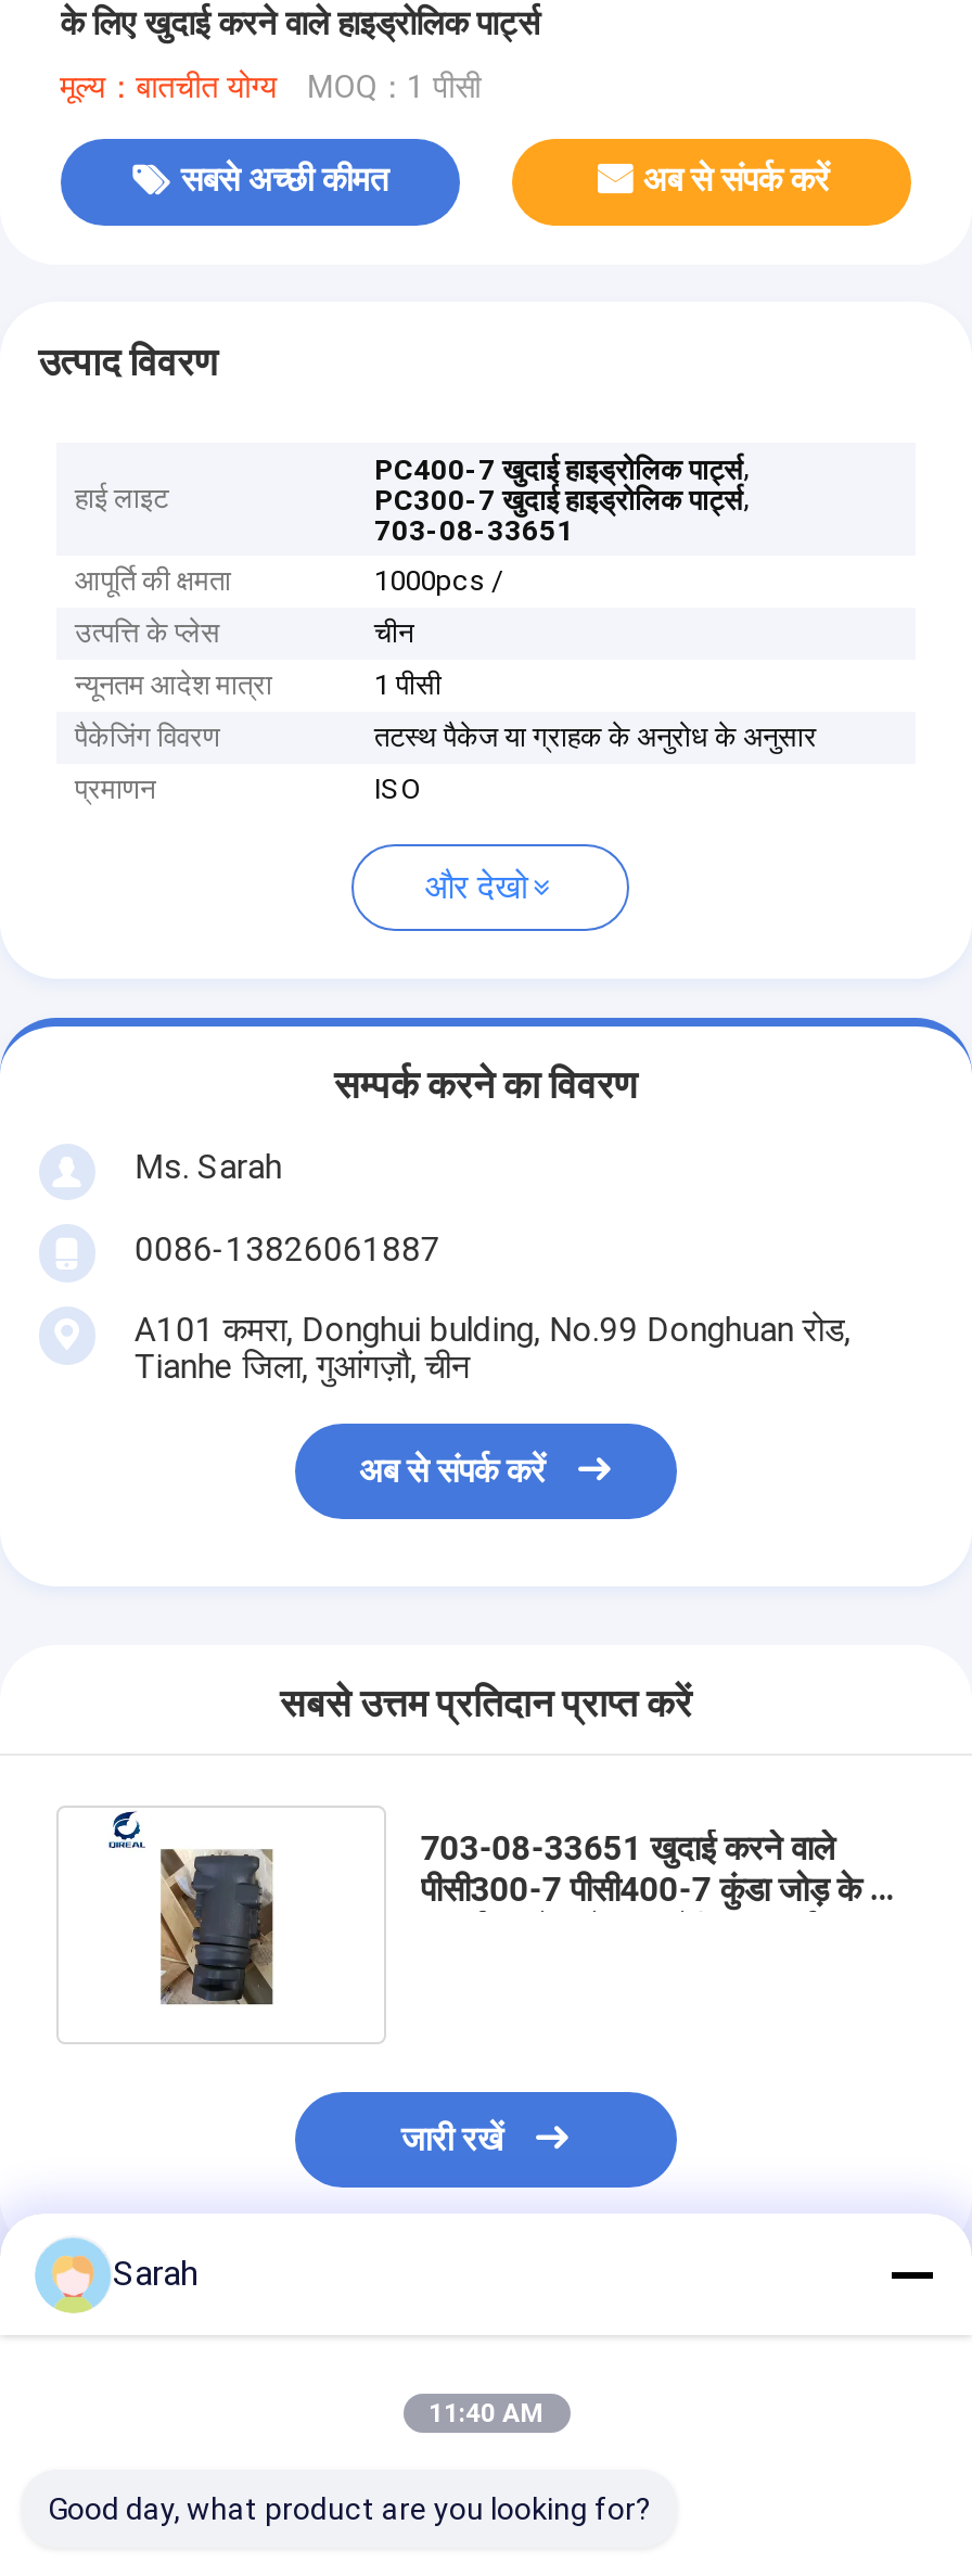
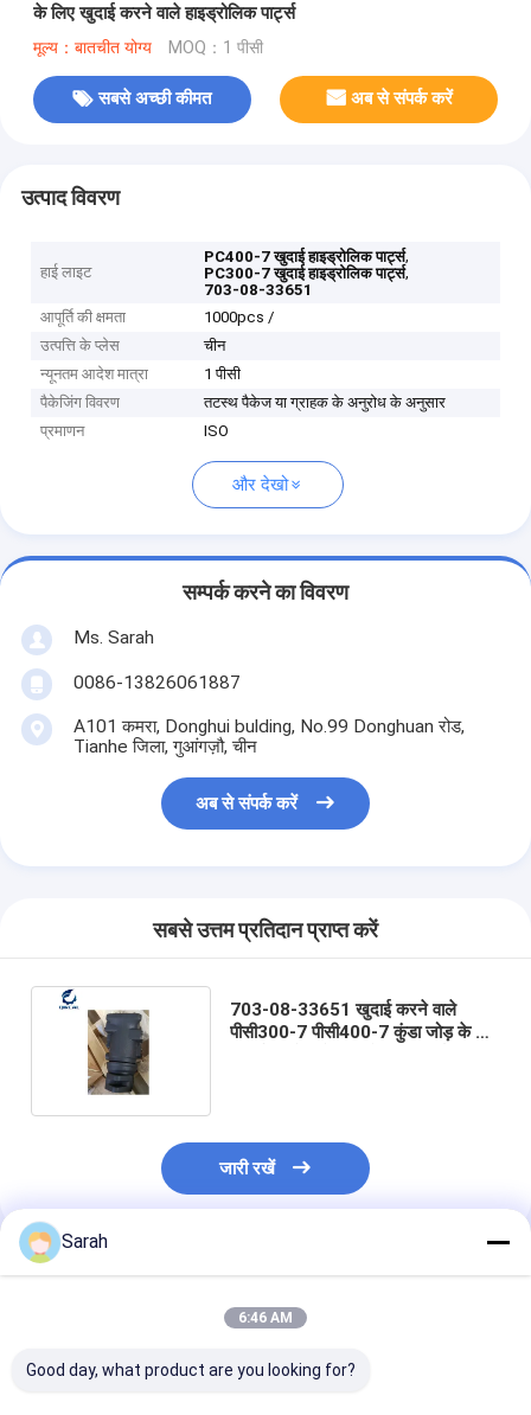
- 11:40 AM
+ 6:46 AM
